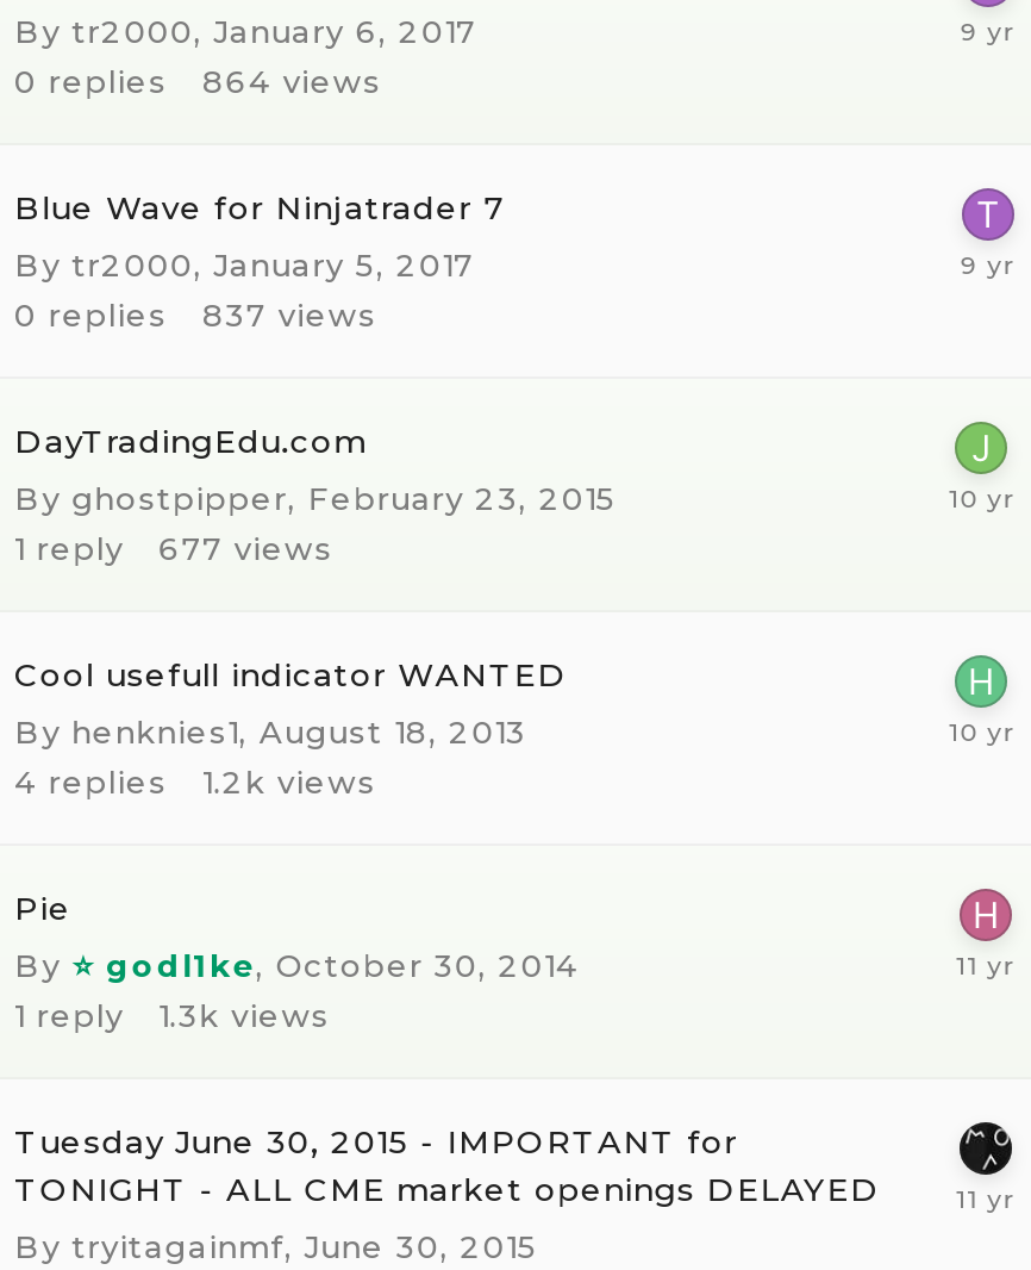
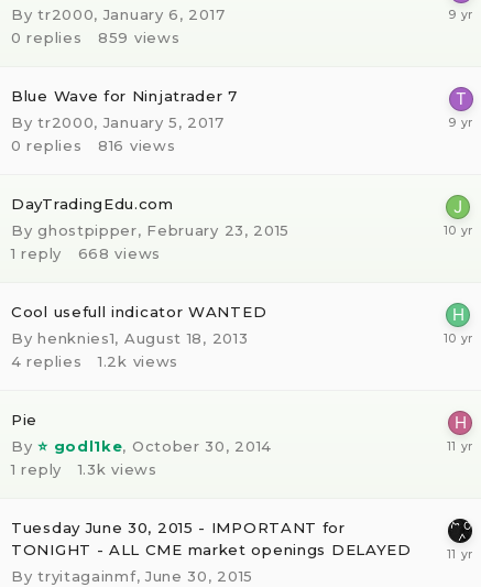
- 864 views
+ 859 views

- 837 views
+ 816 views

- 1 reply 677 views
+ 1 reply 668 views
